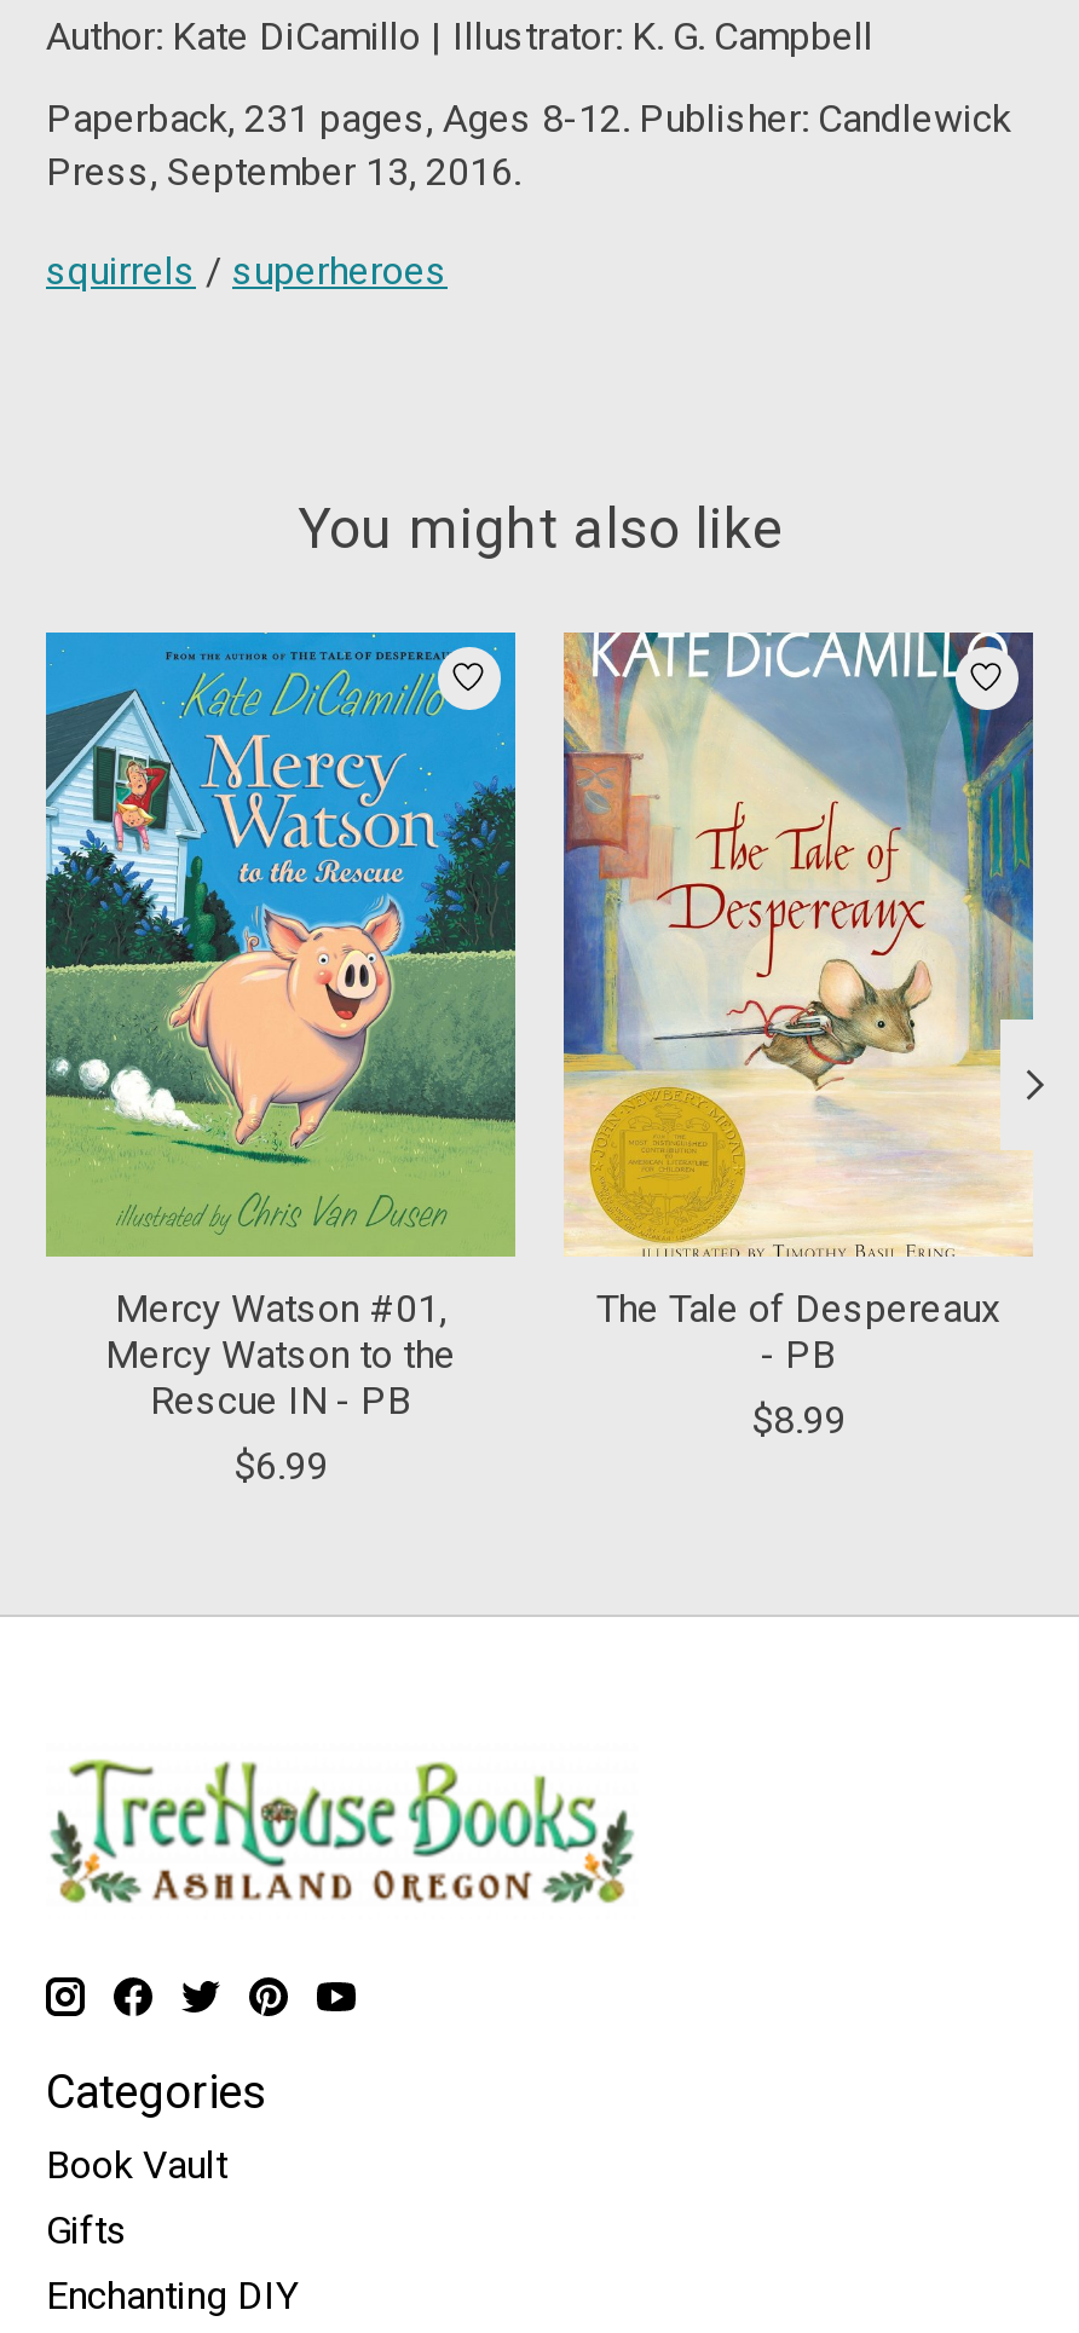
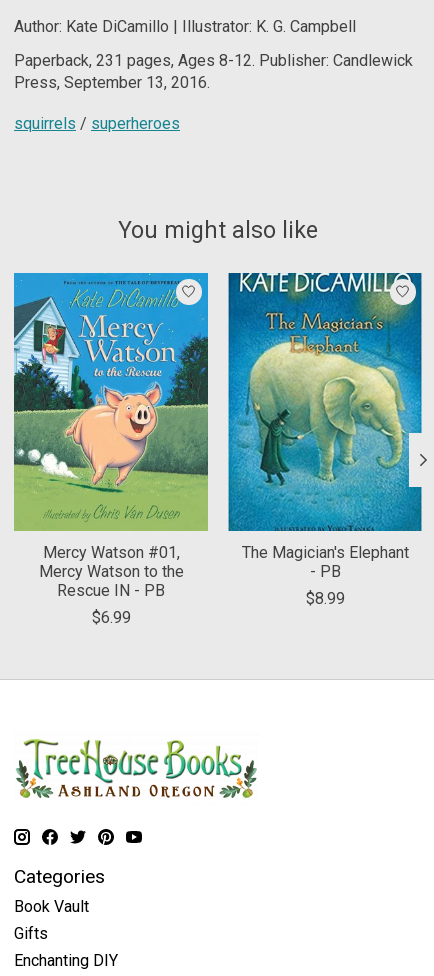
- [image]
- The Tale of Despereaux
+ [image]
+ The Magician's Elephant
